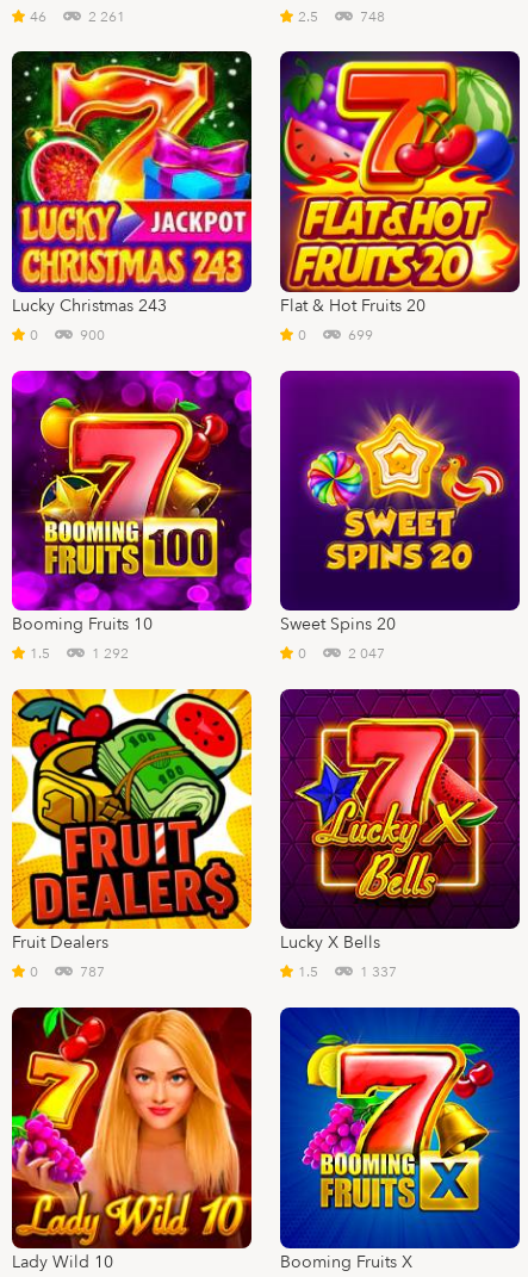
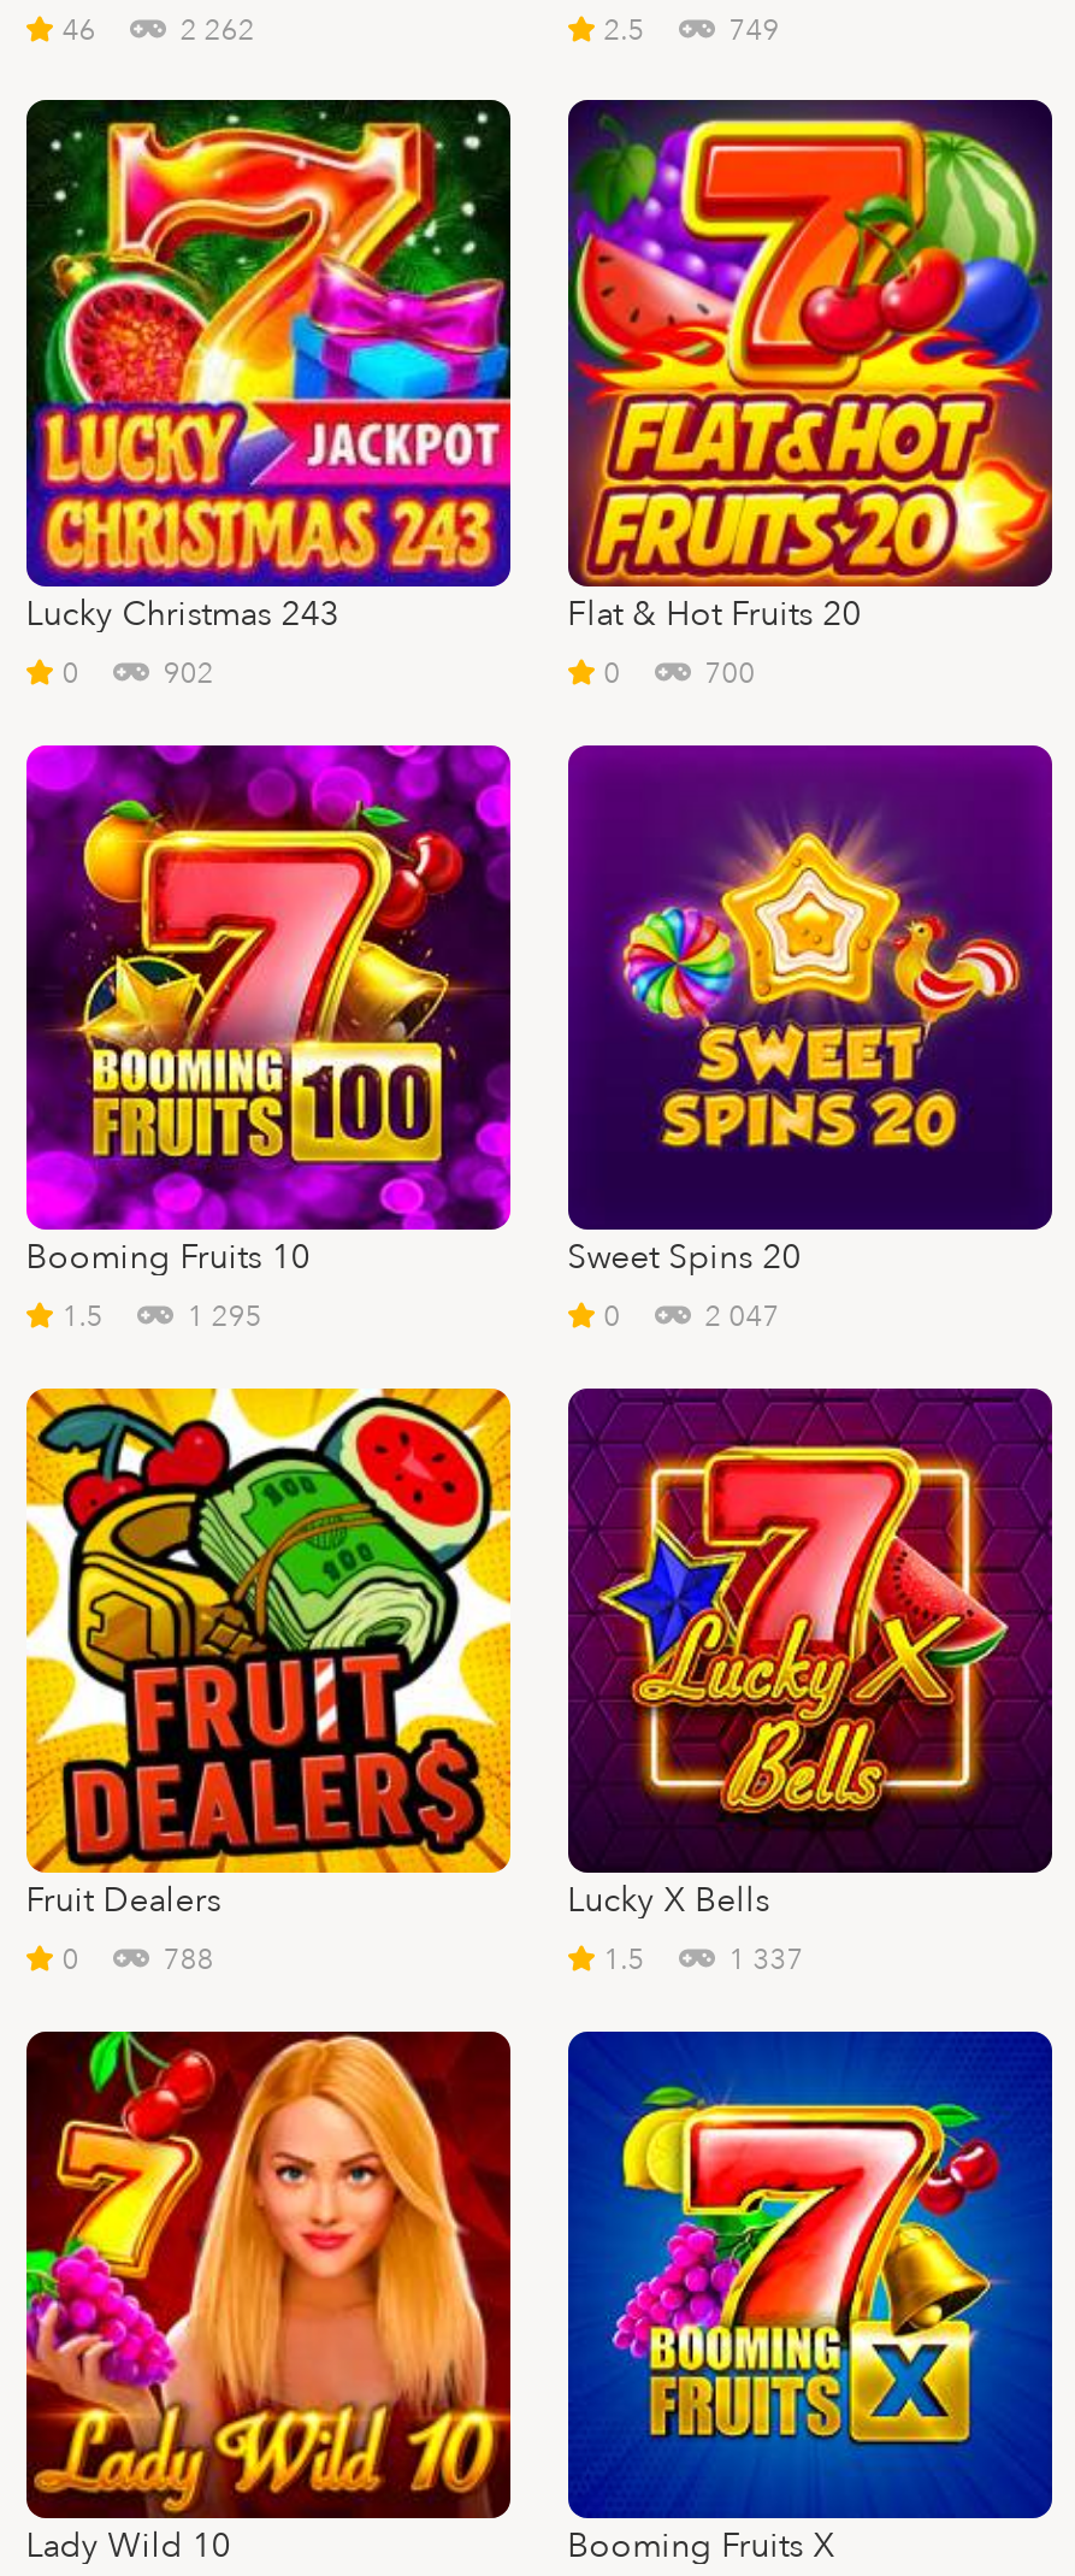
- 2 261
+ 2 262

- 748
+ 749

- 900
+ 902

- 699
+ 700

- 1 292
+ 1 295

- 787
+ 788
